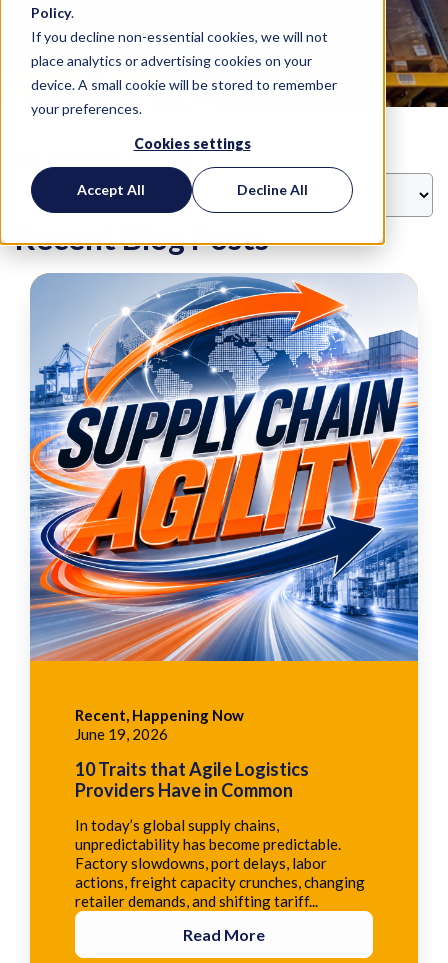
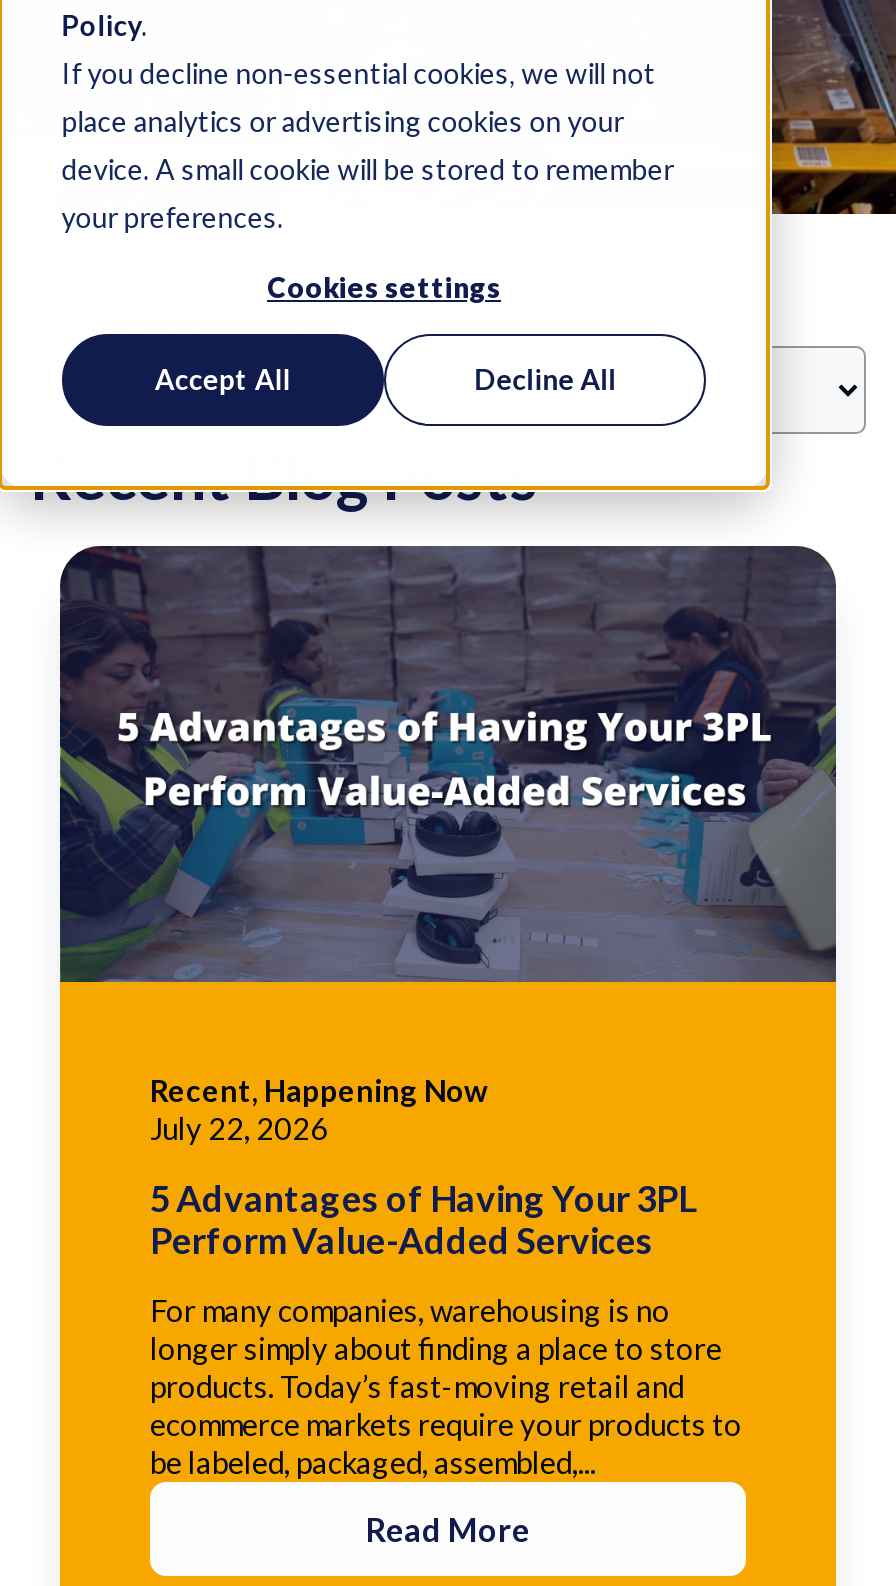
- [image]
+ [image]

- June 19, 2026
+ July 22, 2026

- 10 Traits that Agile Logistics
- Providers Have in Common
+ 5 Advantages of Having Your 3PL
+ Perform Value-Added Services

- In today’s global supply chains,
- unpredictability has become predictable.
- Factory slowdowns, port delays, labor
- actions, freight capacity crunches, changing
- retailer demands, and shifting tariff...
+ For many companies, warehousing is no
+ longer simply about finding a place to store
+ products. Today’s fast-moving retail and
+ ecommerce markets require your products to
+ be labeled, packaged, assembled,...
